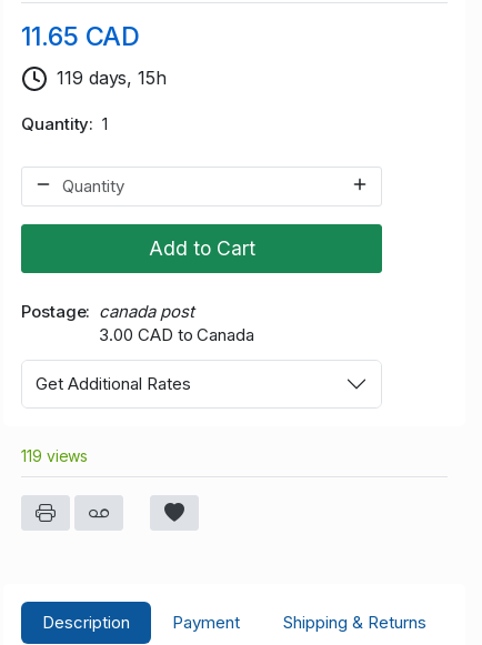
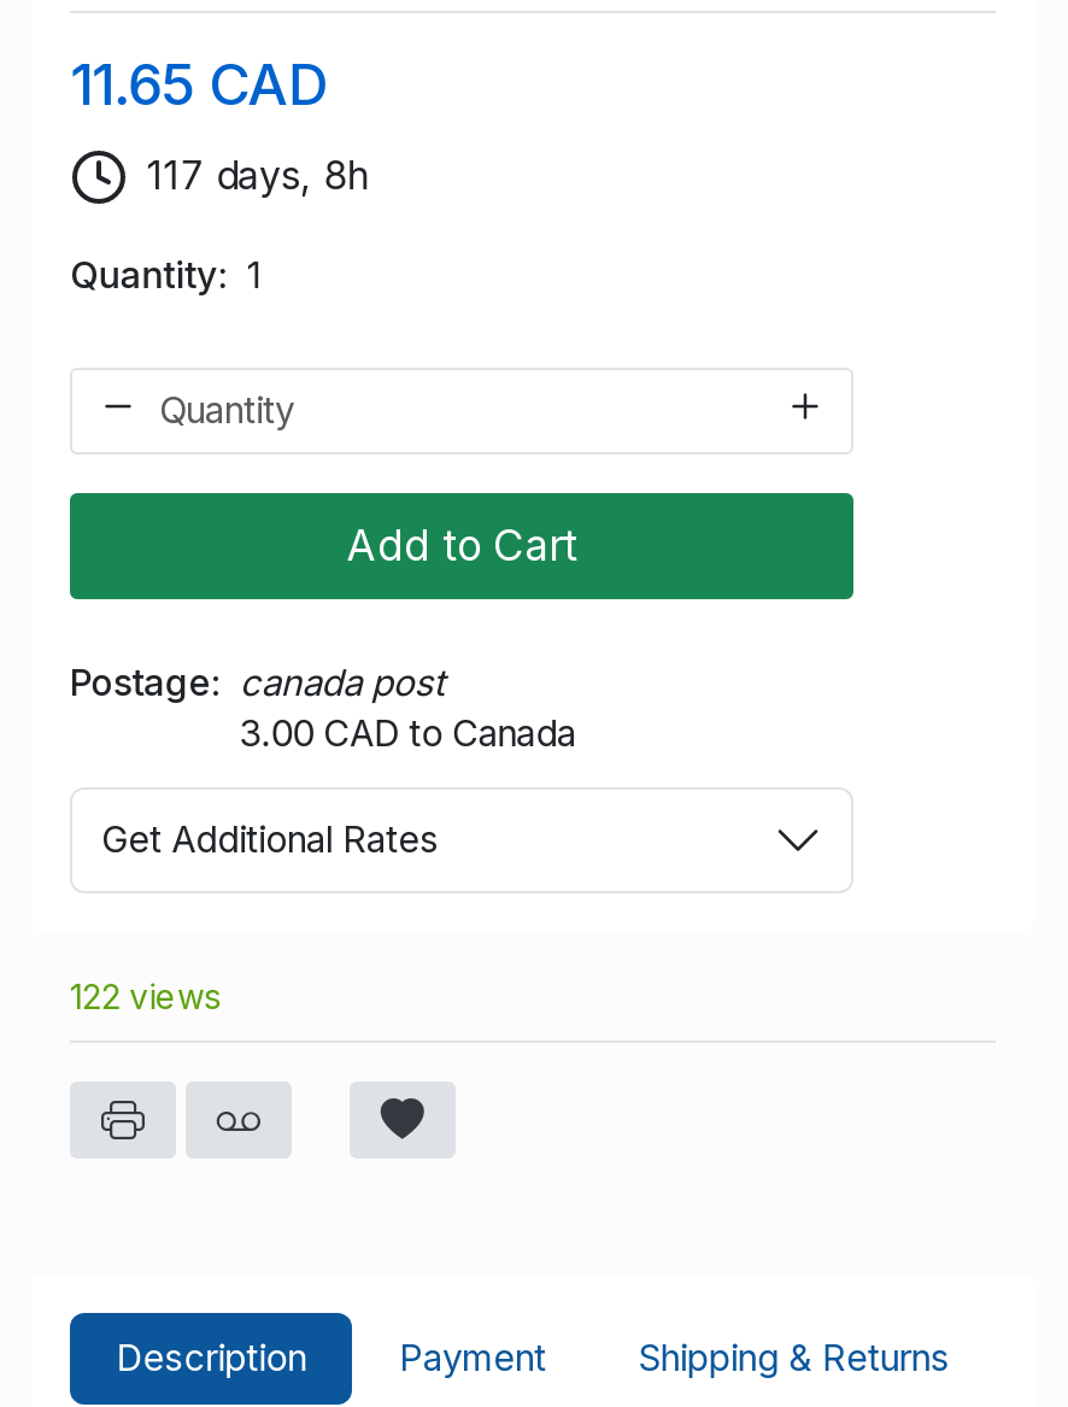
- 119 days, 15h
+ 117 days, 8h

- 119 views
+ 122 views
